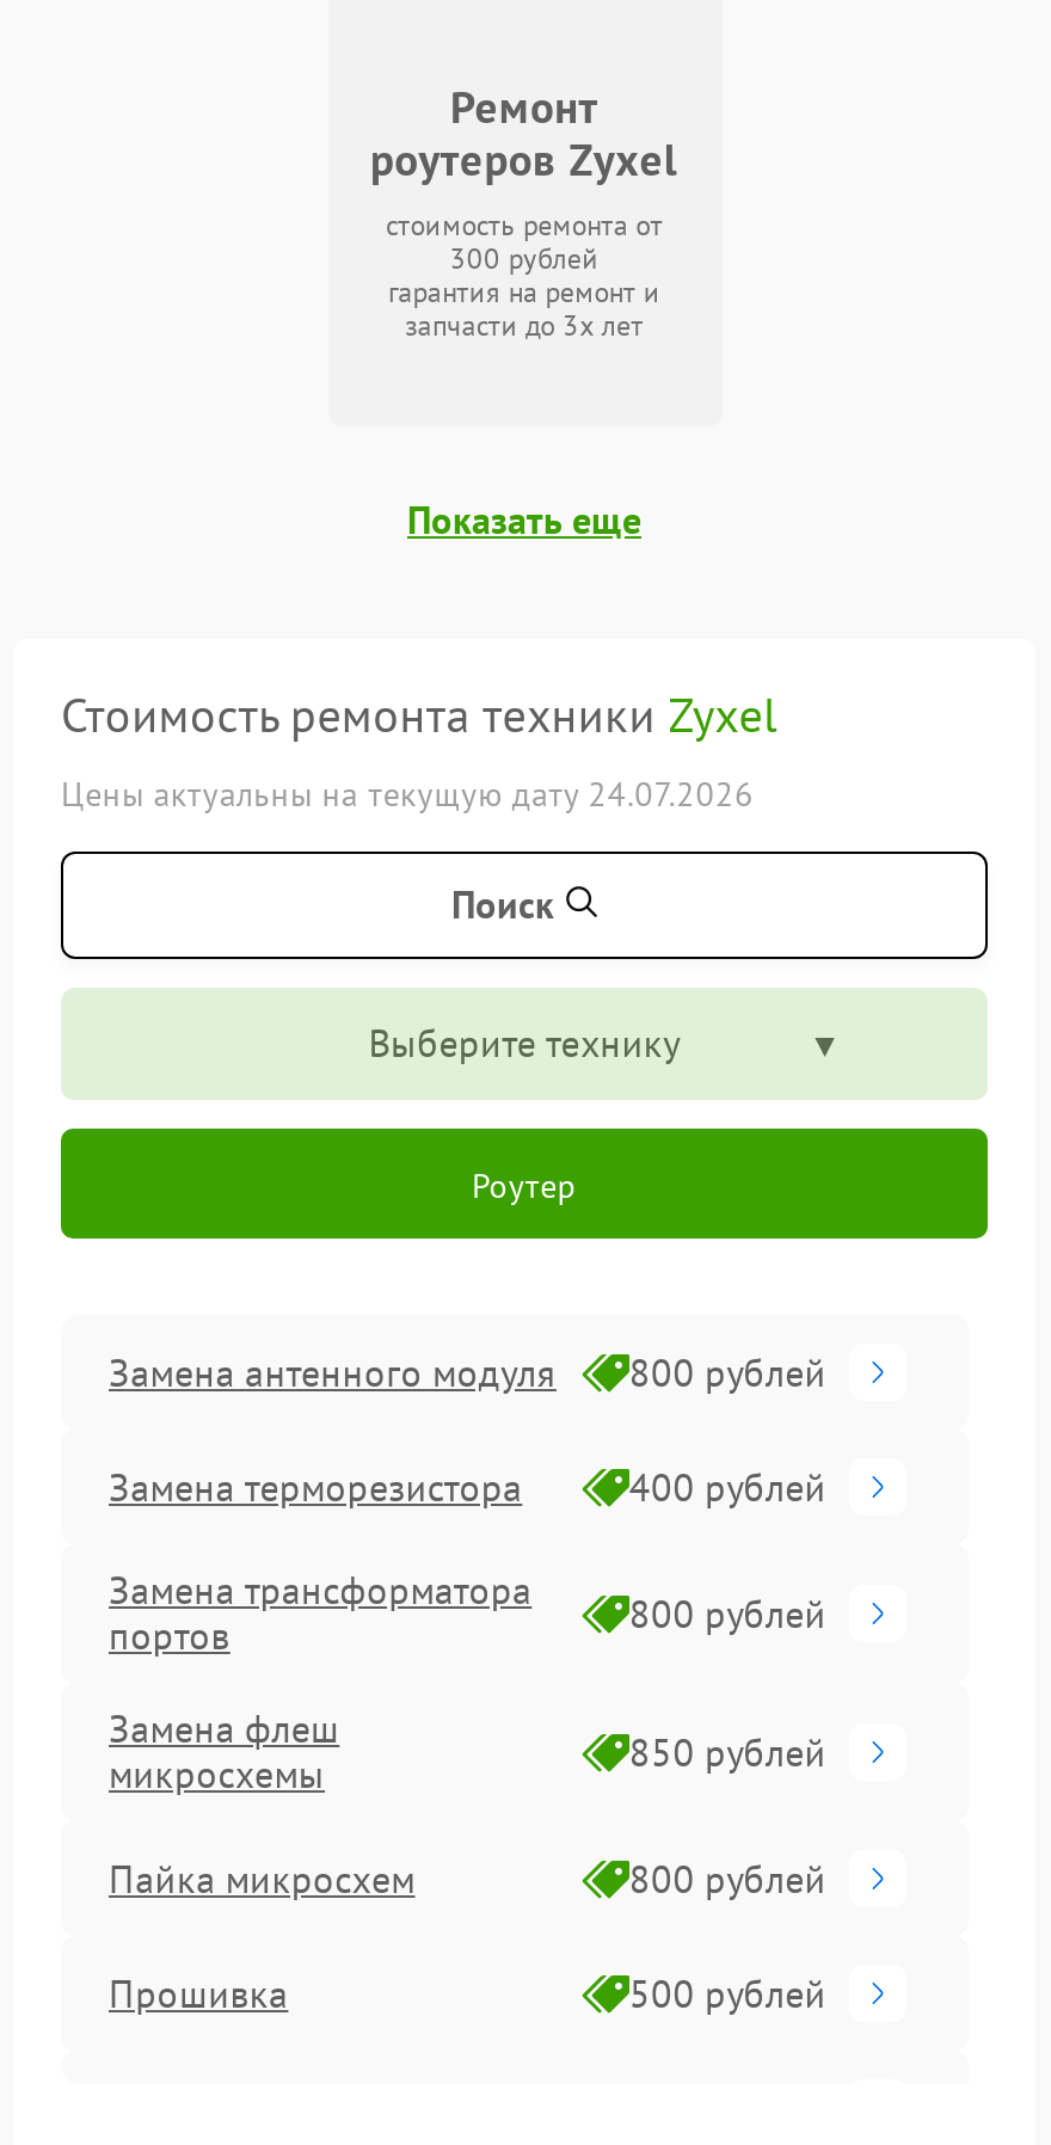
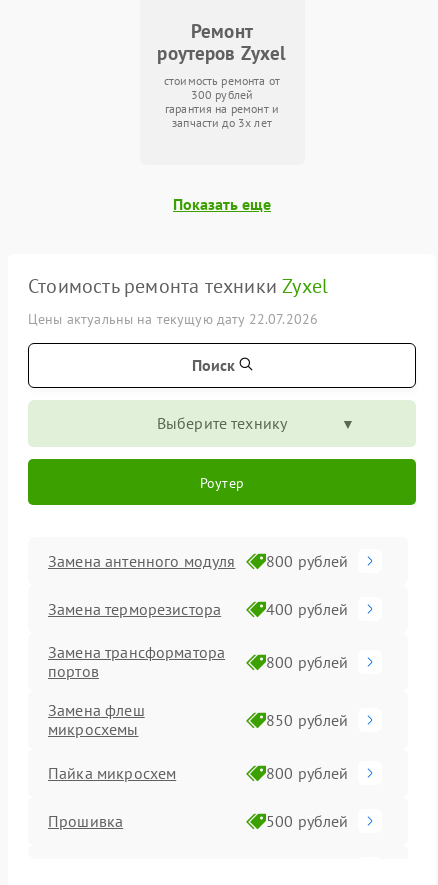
- Цены актуальны на текущую дату 24.07.2026
+ Цены актуальны на текущую дату 22.07.2026
